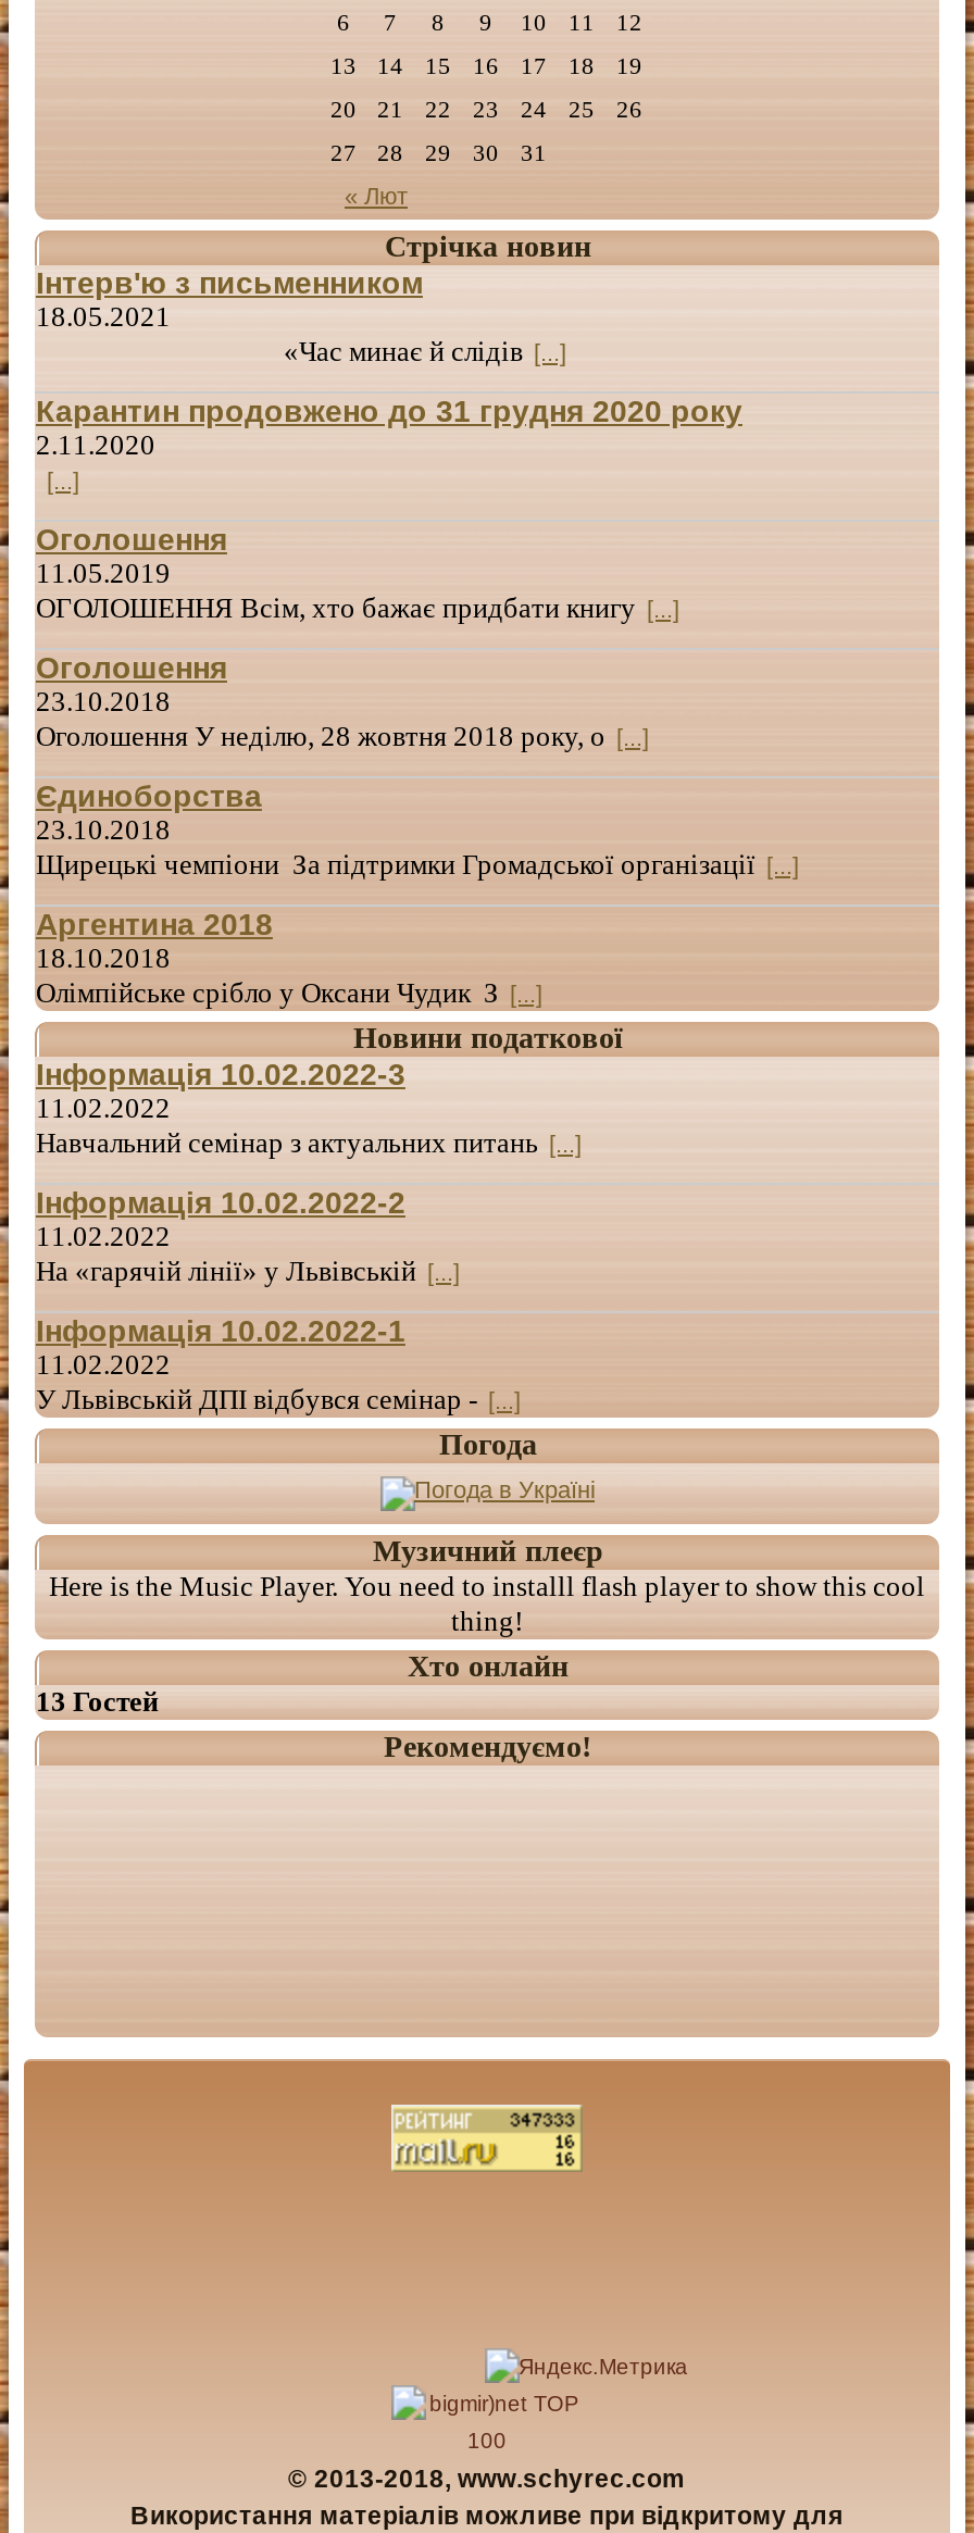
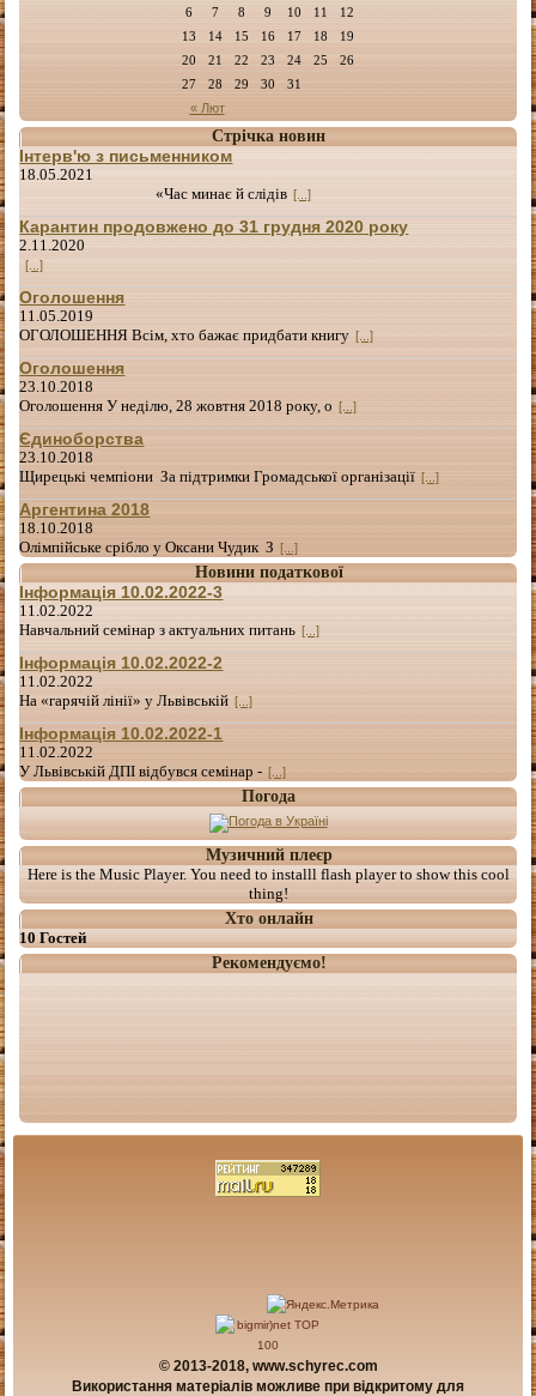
- 13 Гостей
+ 10 Гостей
